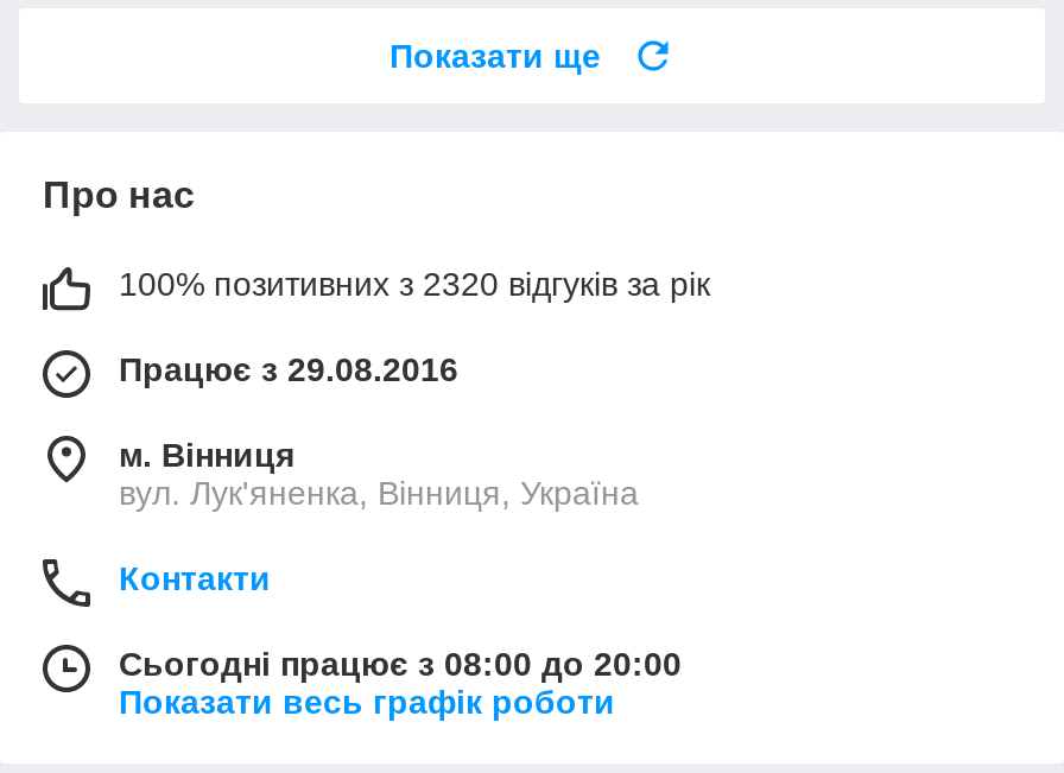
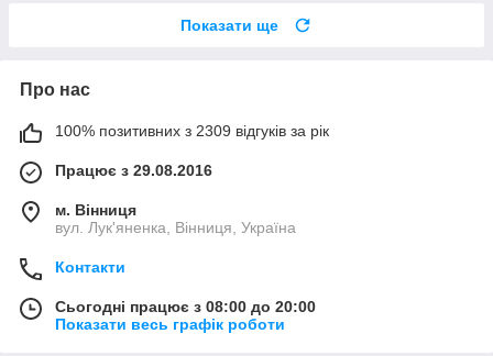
- 100% позитивних з 2320 відгуків за рік
+ 100% позитивних з 2309 відгуків за рік
